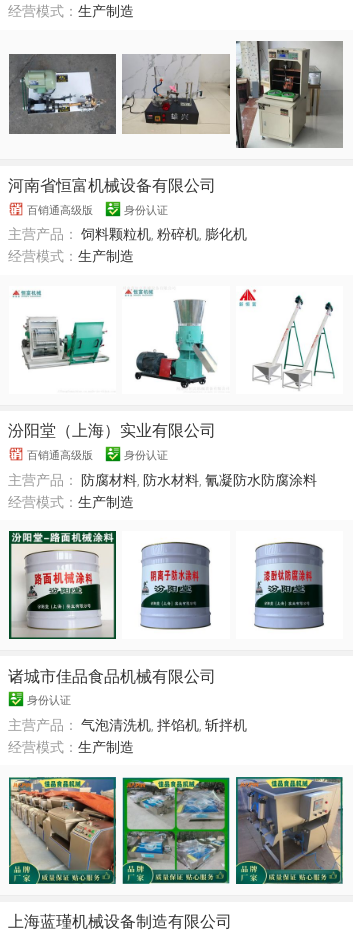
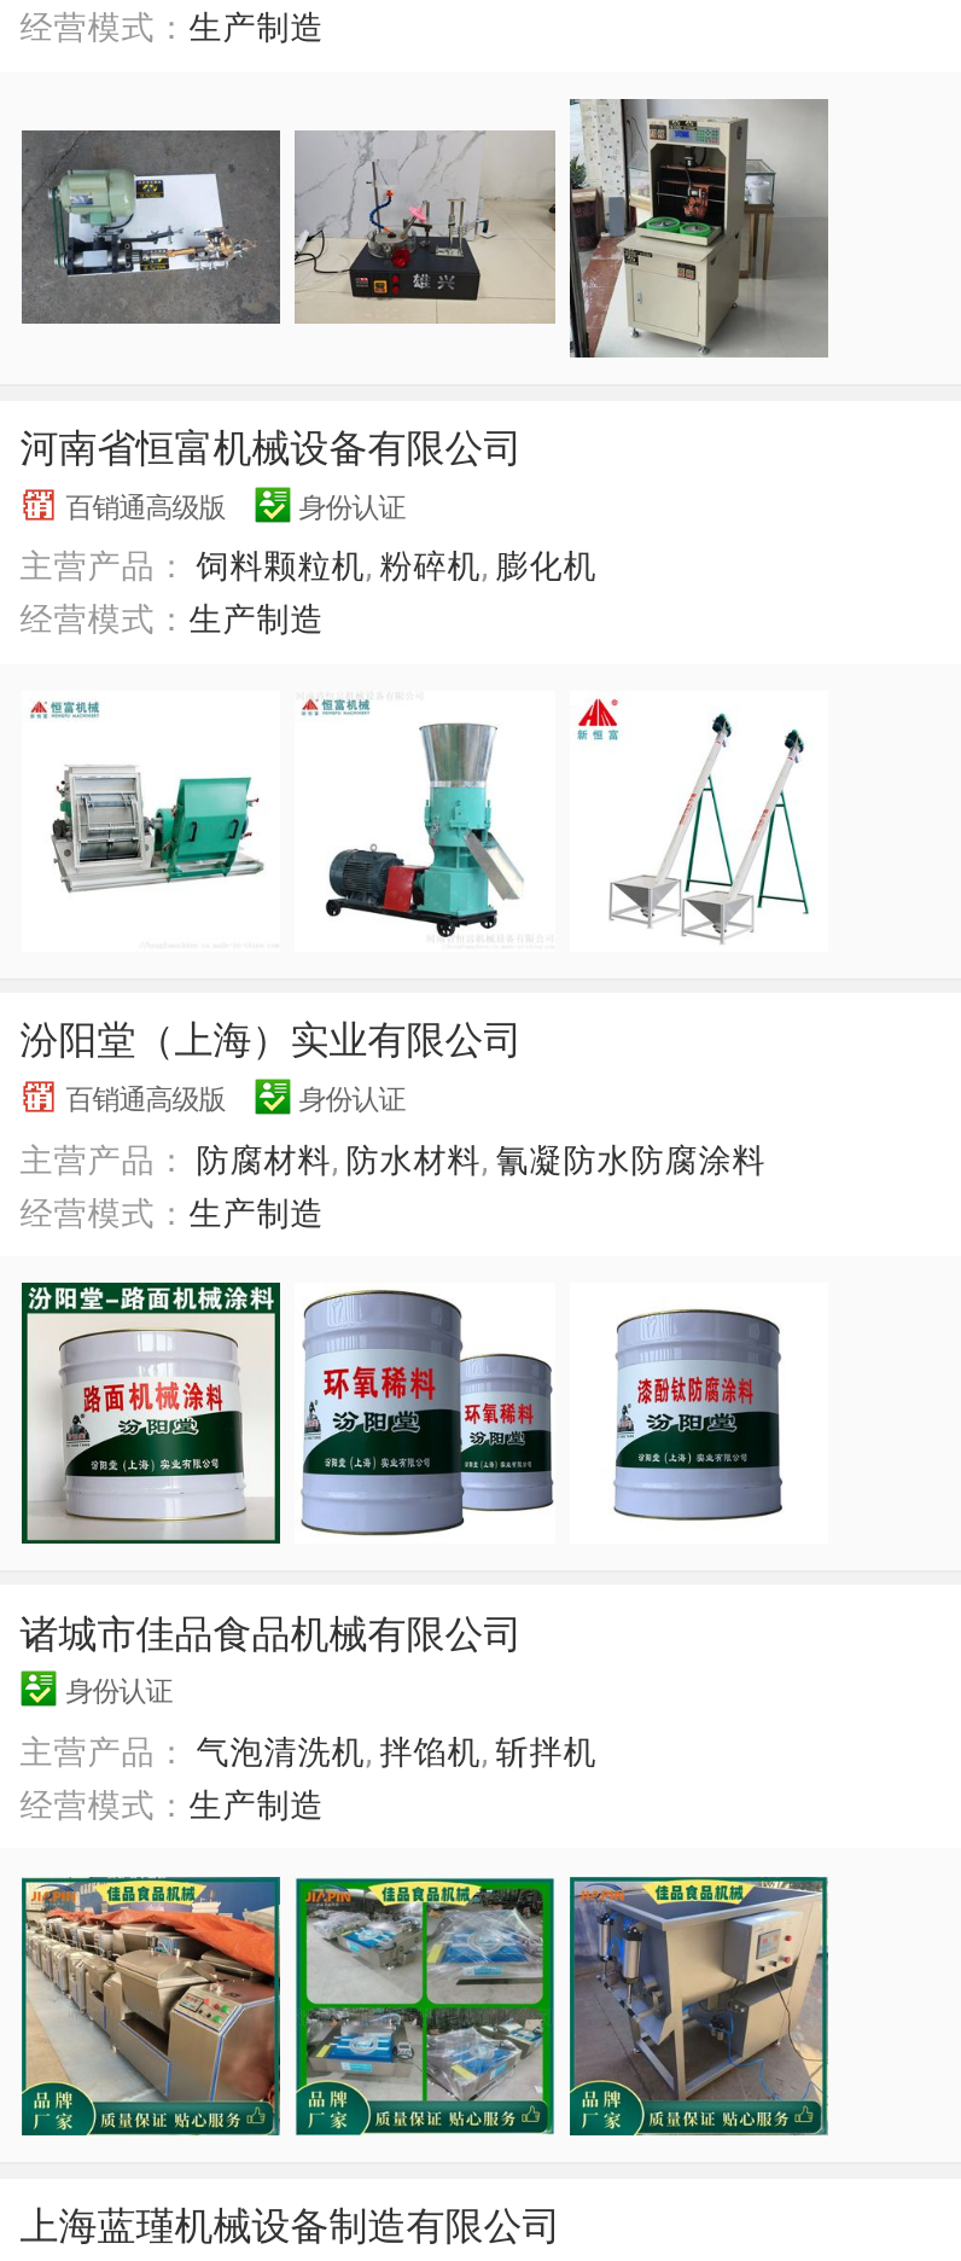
- [image]
+ [image]
